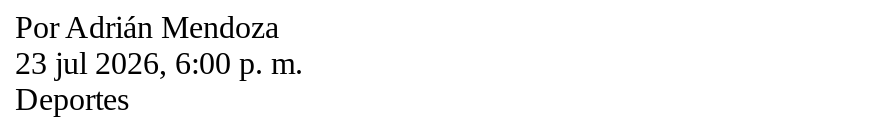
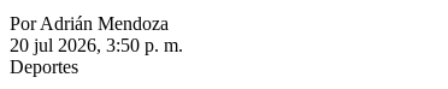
- 23 jul 2026, 6:00 p. m.
+ 20 jul 2026, 3:50 p. m.
